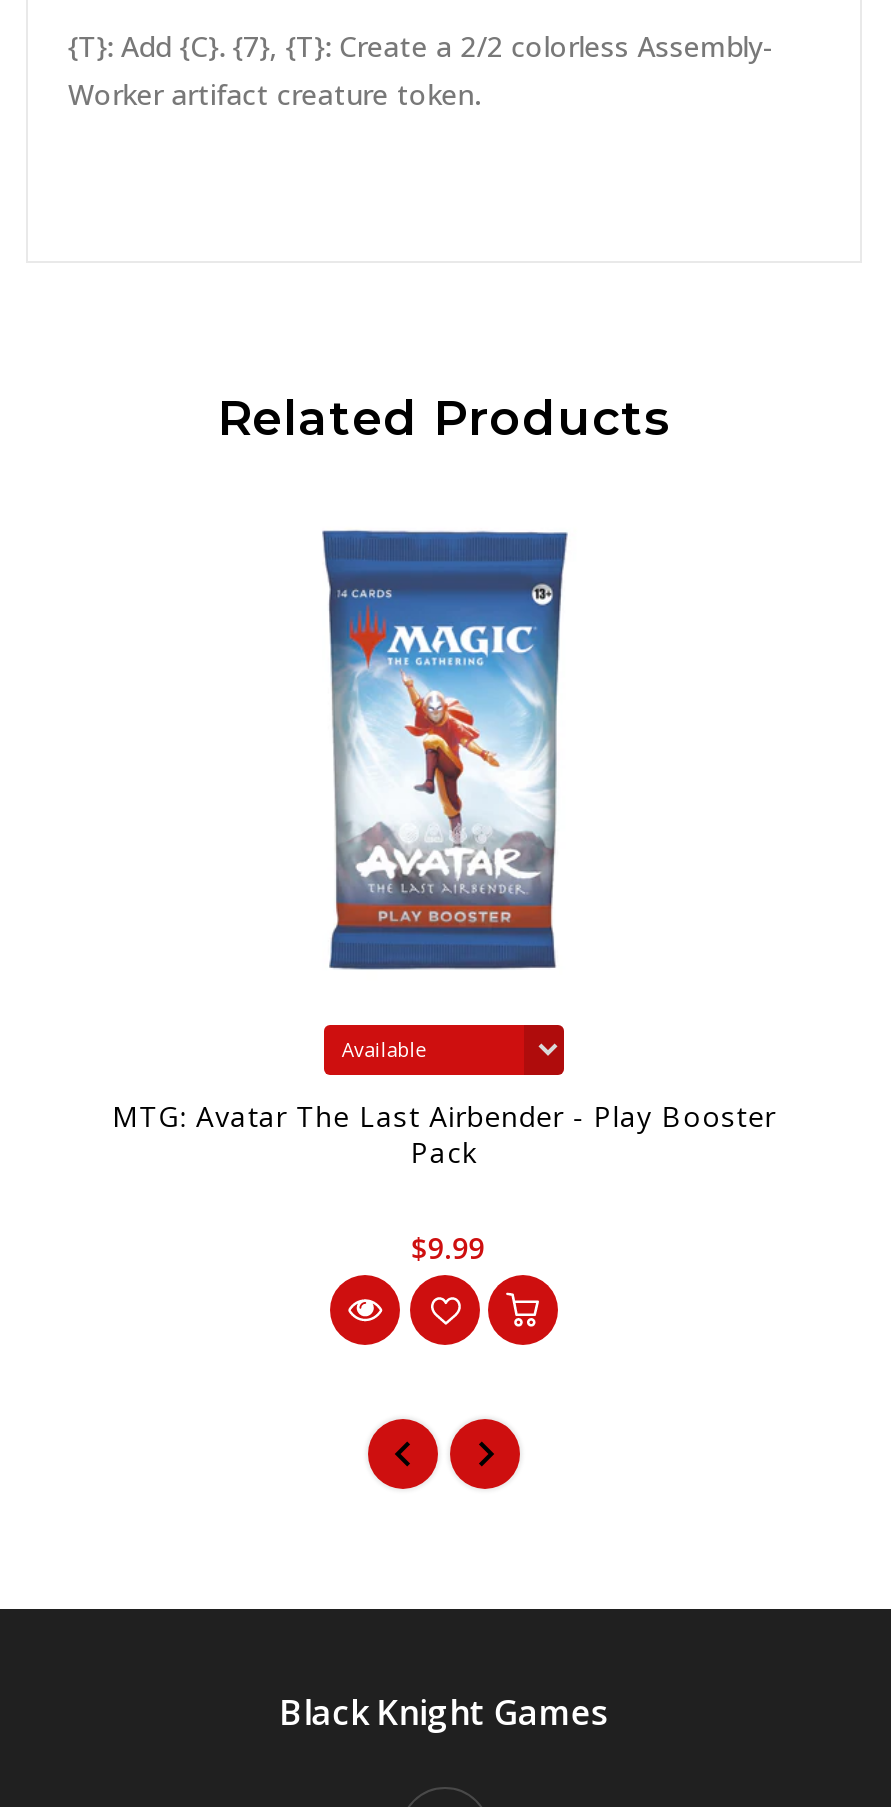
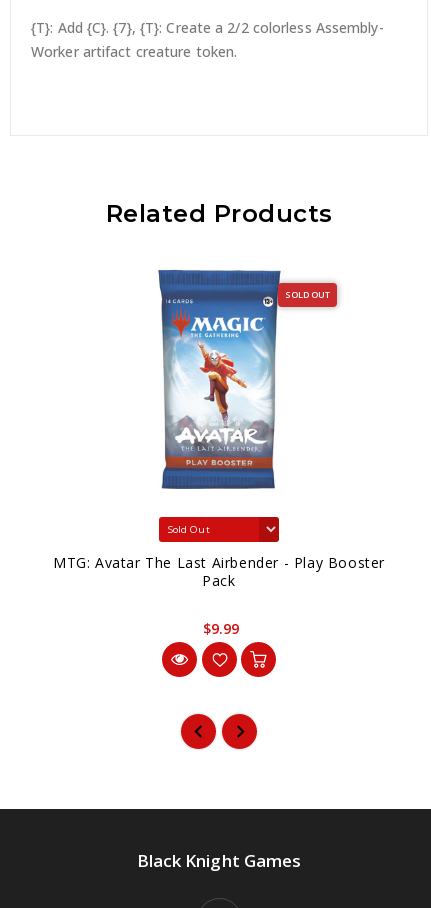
+ SOLD OUT
